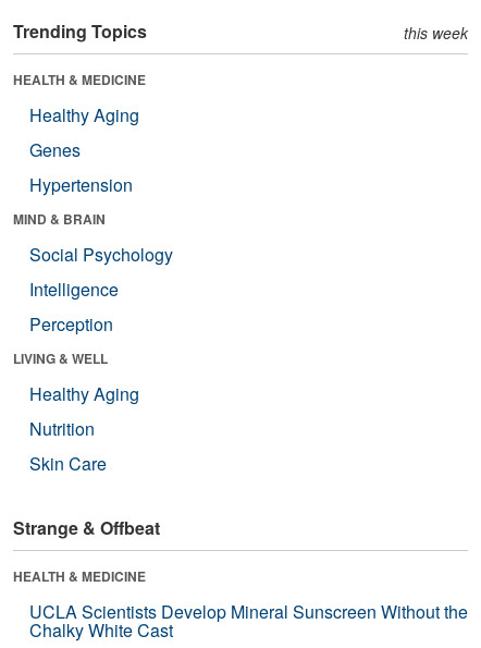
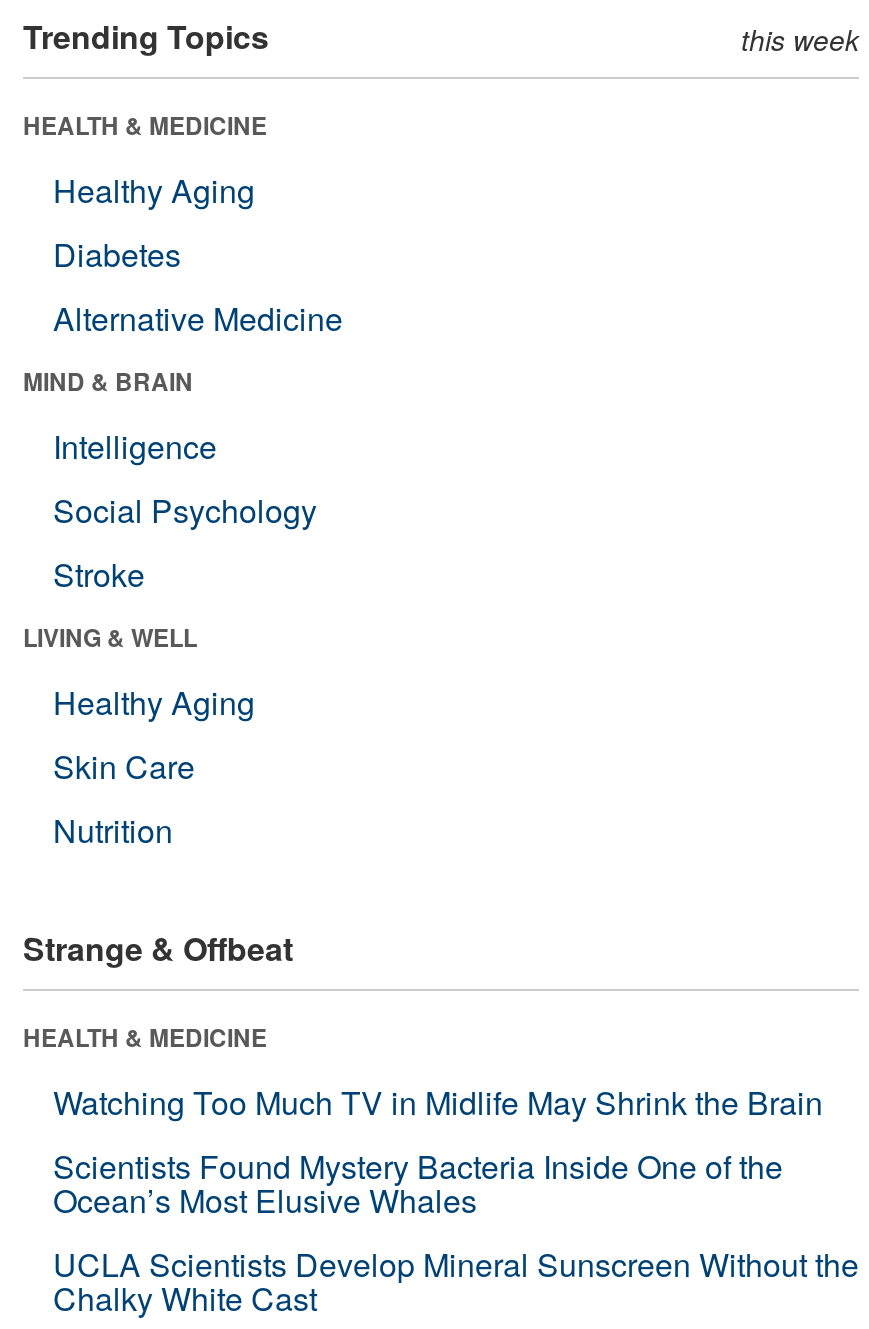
- Genes
- Hypertension
+ Diabetes
+ Alternative Medicine

moved up: Intelligence

- Perception
+ Stroke

moved up: Skin Care

+ Watching Too Much TV in Midlife May Shrink the Brain
+ Scientists Found Mystery Bacteria Inside One of the
+ Ocean’s Most Elusive Whales
